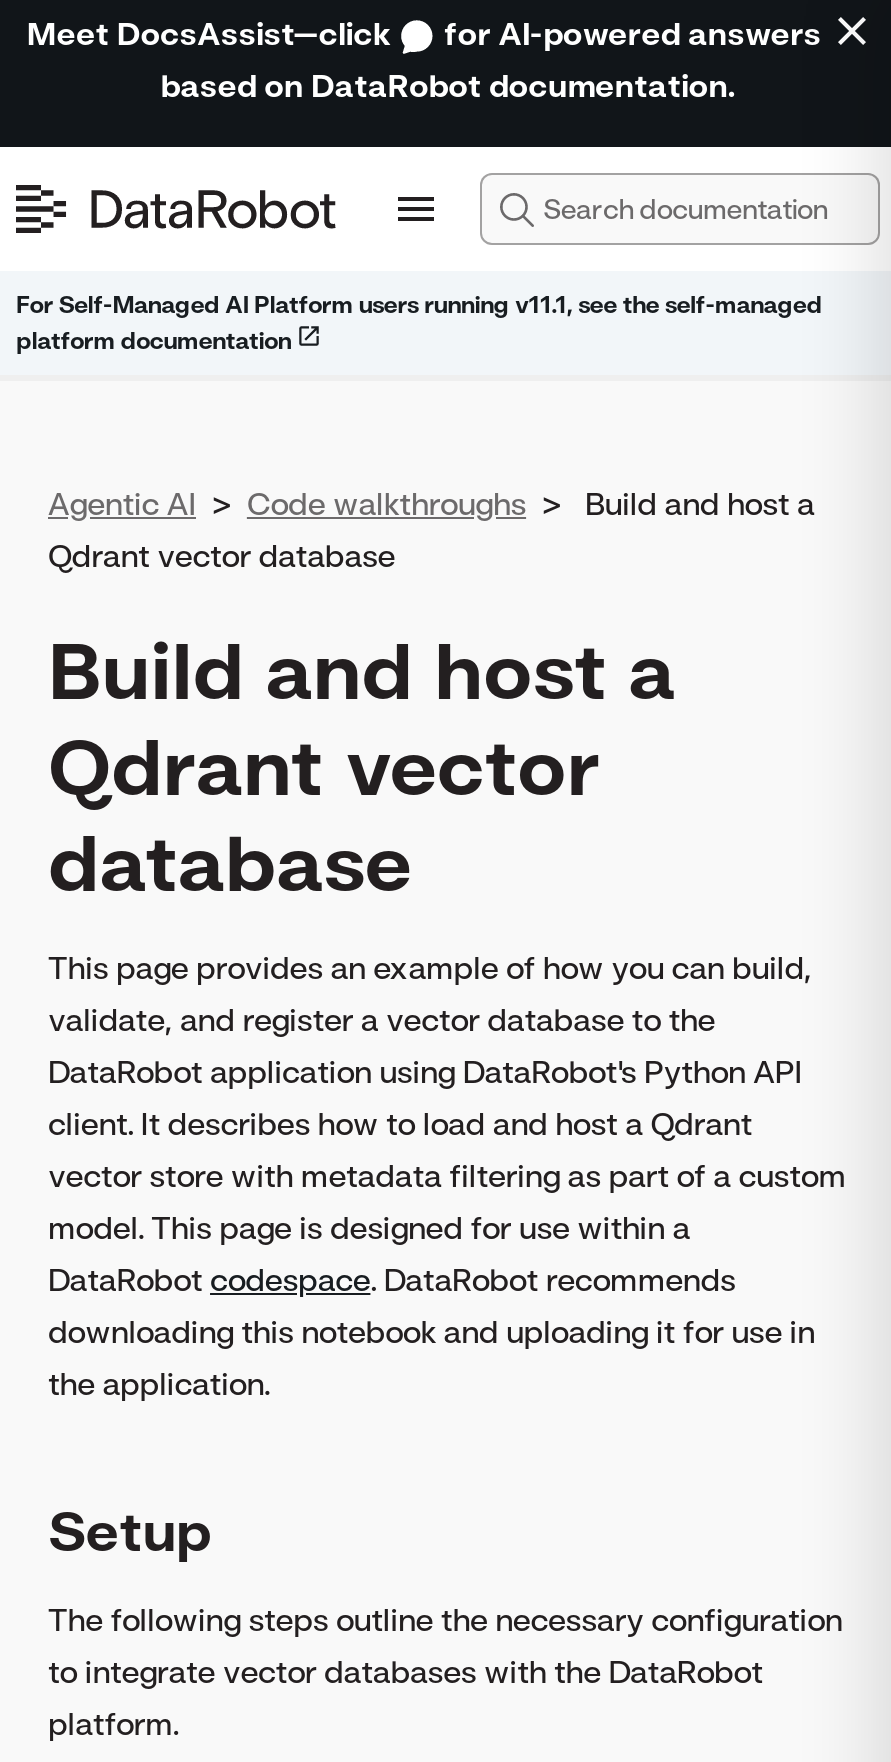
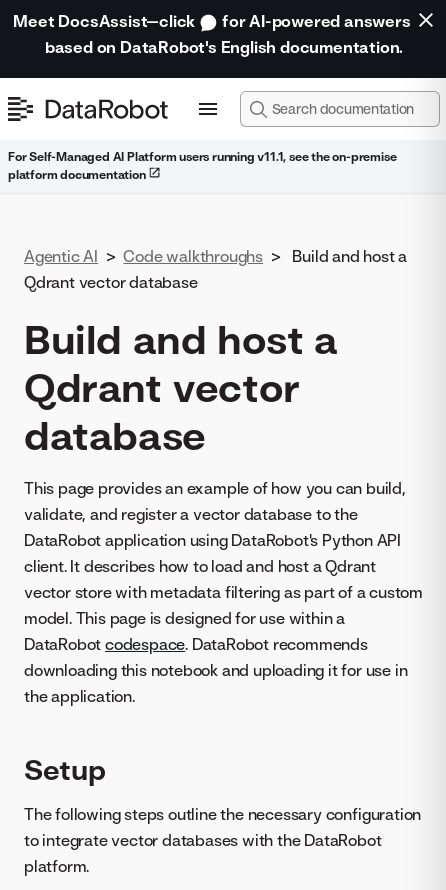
- based on DataRobot documentation.
+ based on DataRobot's English documentation.

- For Self-Managed AI Platform users running v11.1, see the self-managed
+ For Self-Managed AI Platform users running v11.1, see the on-premise
